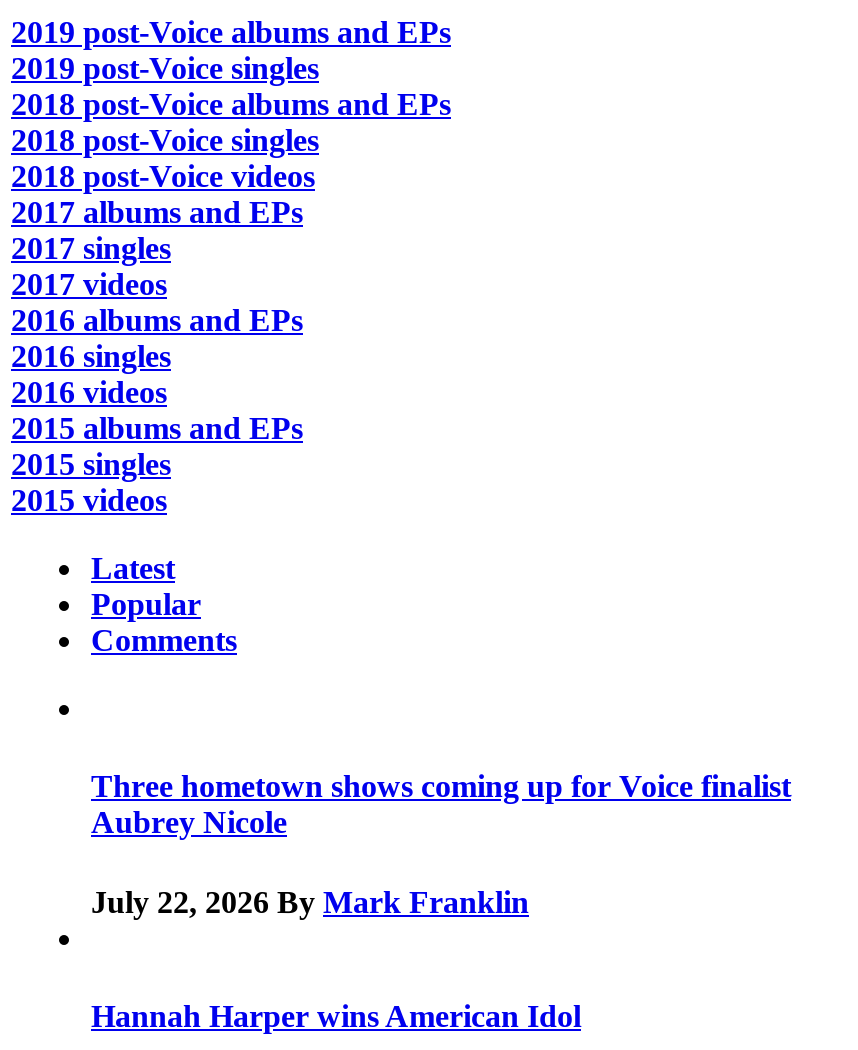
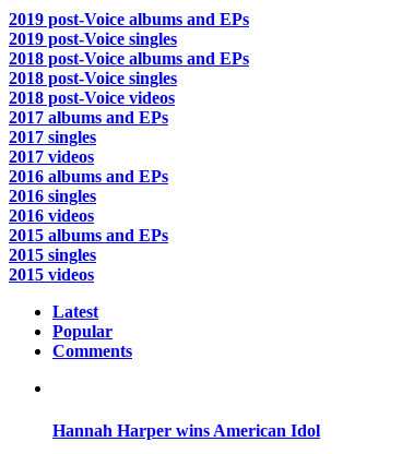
- Three hometown shows coming up for Voice finalist
- Aubrey Nicole
- July 22, 2026 By Mark Franklin
